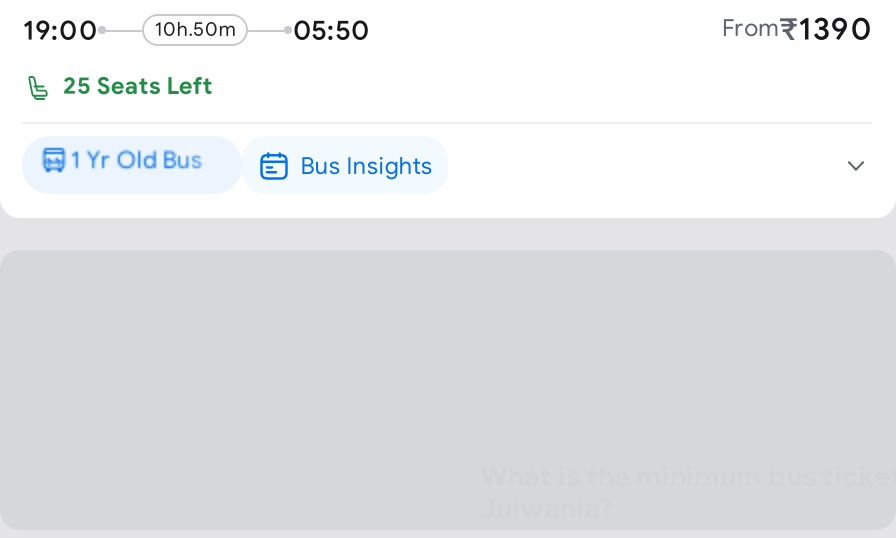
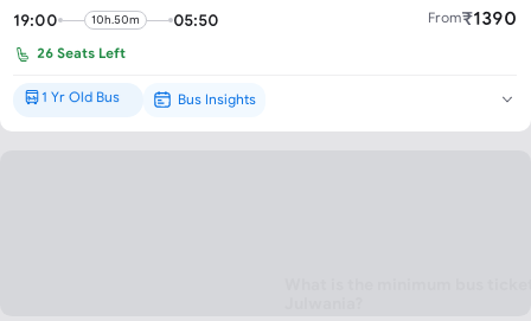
- 25 Seats Left
+ 26 Seats Left
